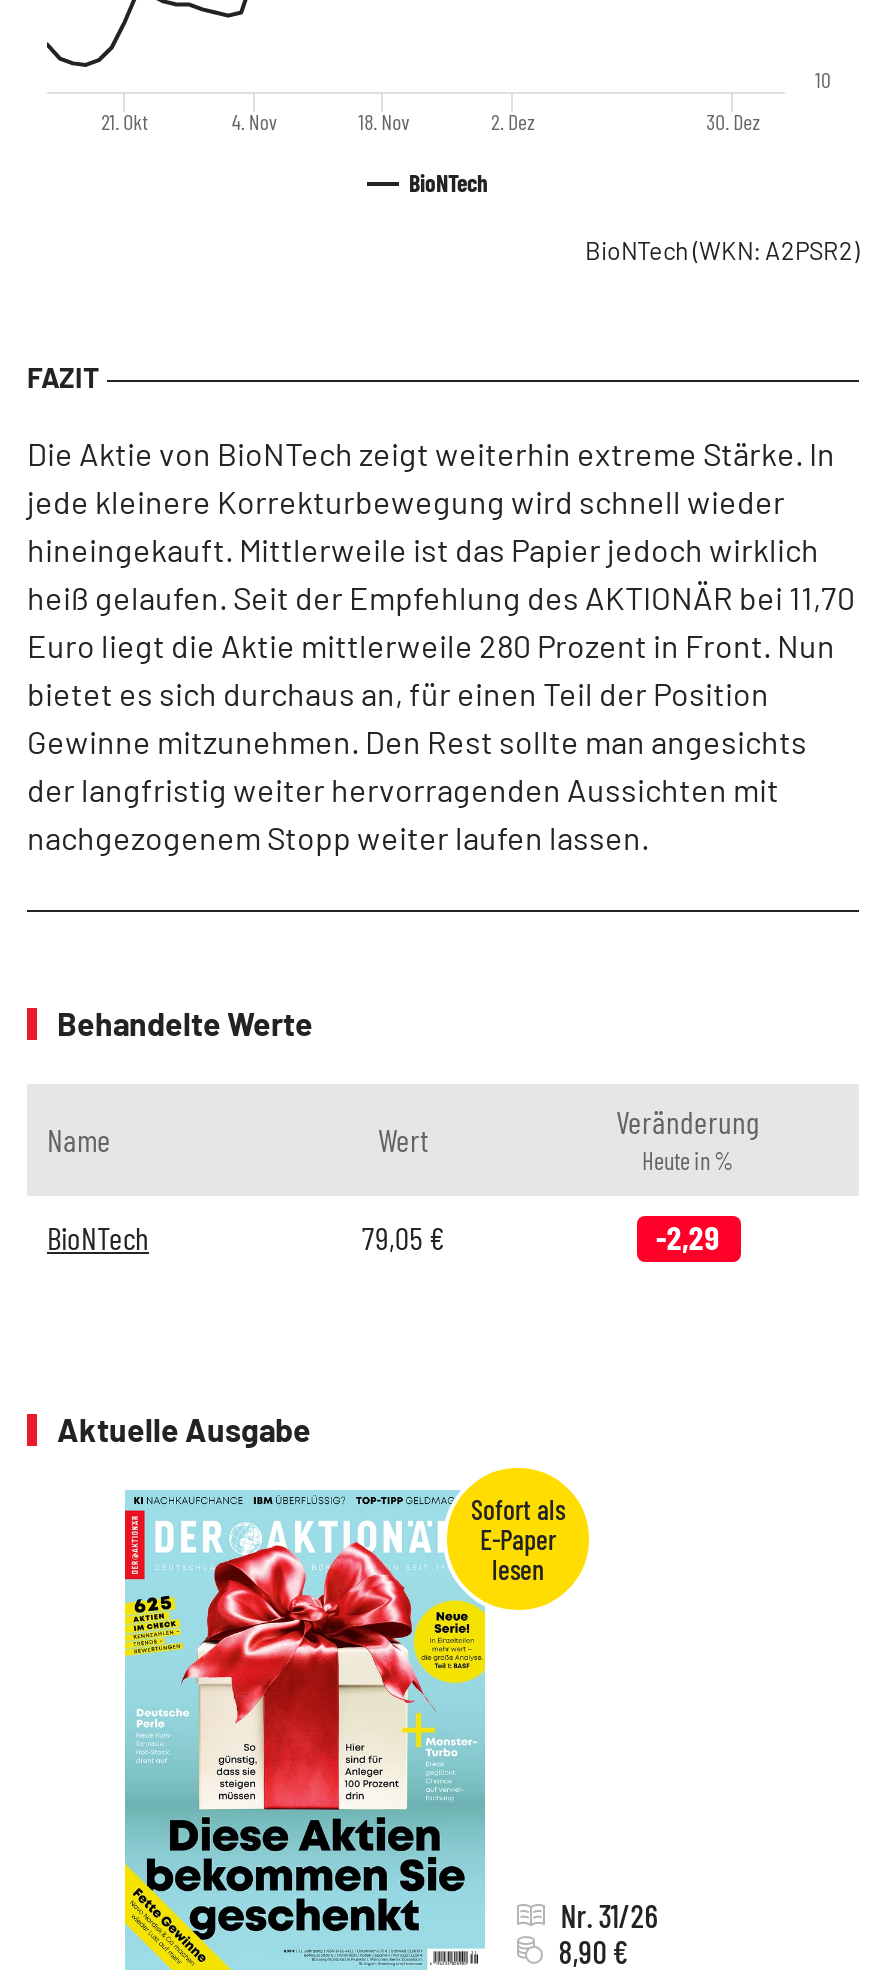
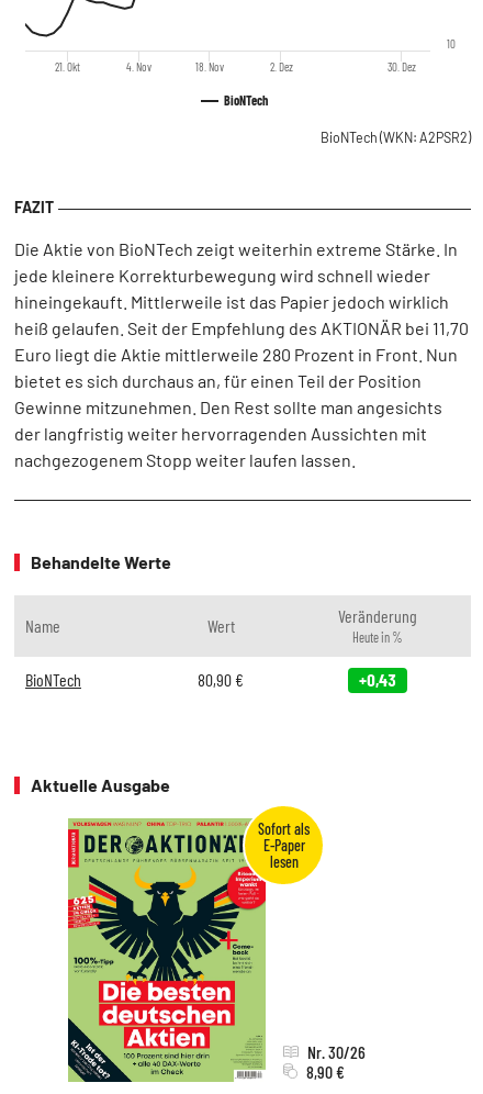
- 79,05 €
+ 80,90 €

- -2,29
+ +0,43

- [image]
- Nr. 31/26
+ [image]
+ Nr. 30/26
